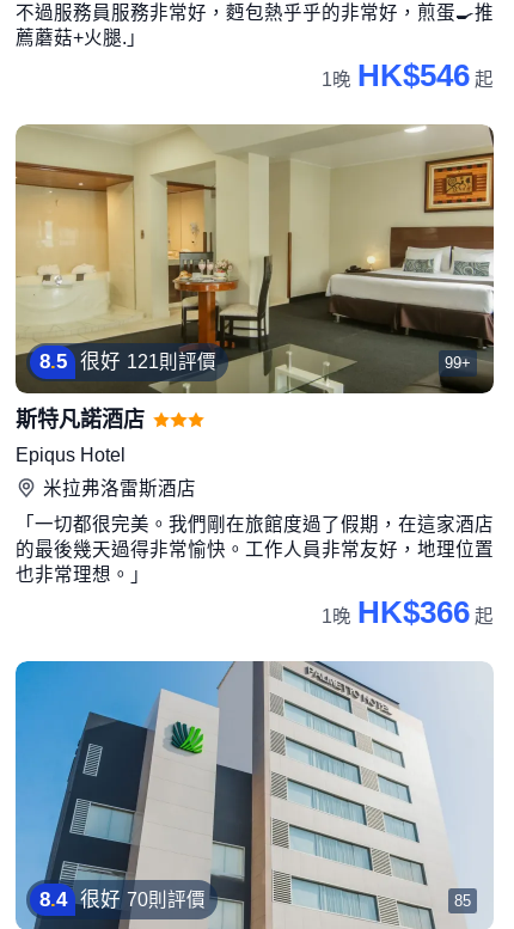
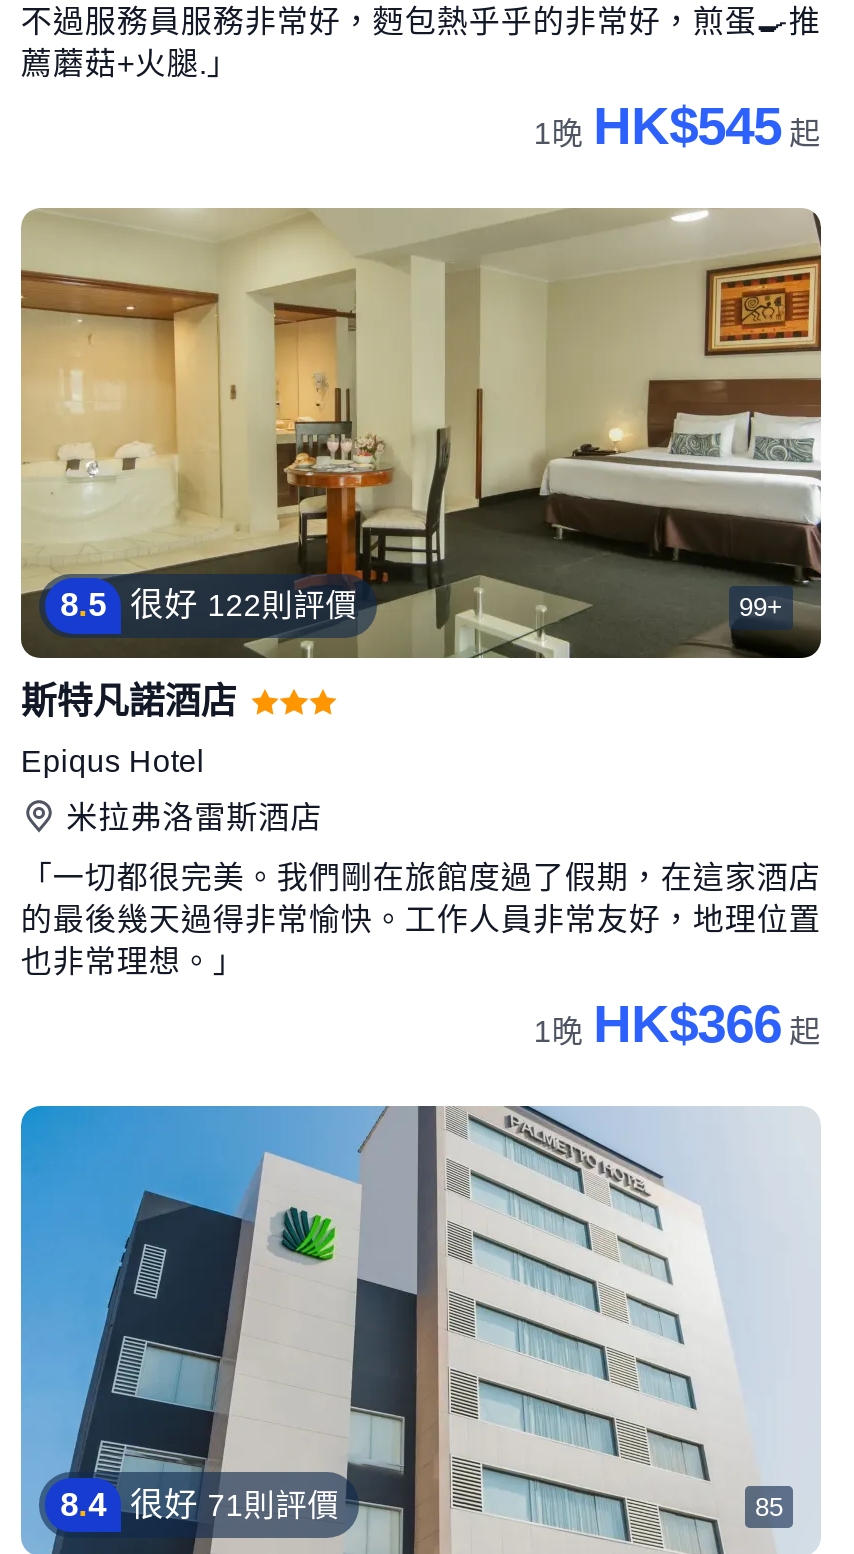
- 1晚 HK$546起
+ 1晚 HK$545起

- 8.5 很好 121則評價
+ 8.5 很好 122則評價

- 8.4 很好 70則評價
+ 8.4 很好 71則評價
